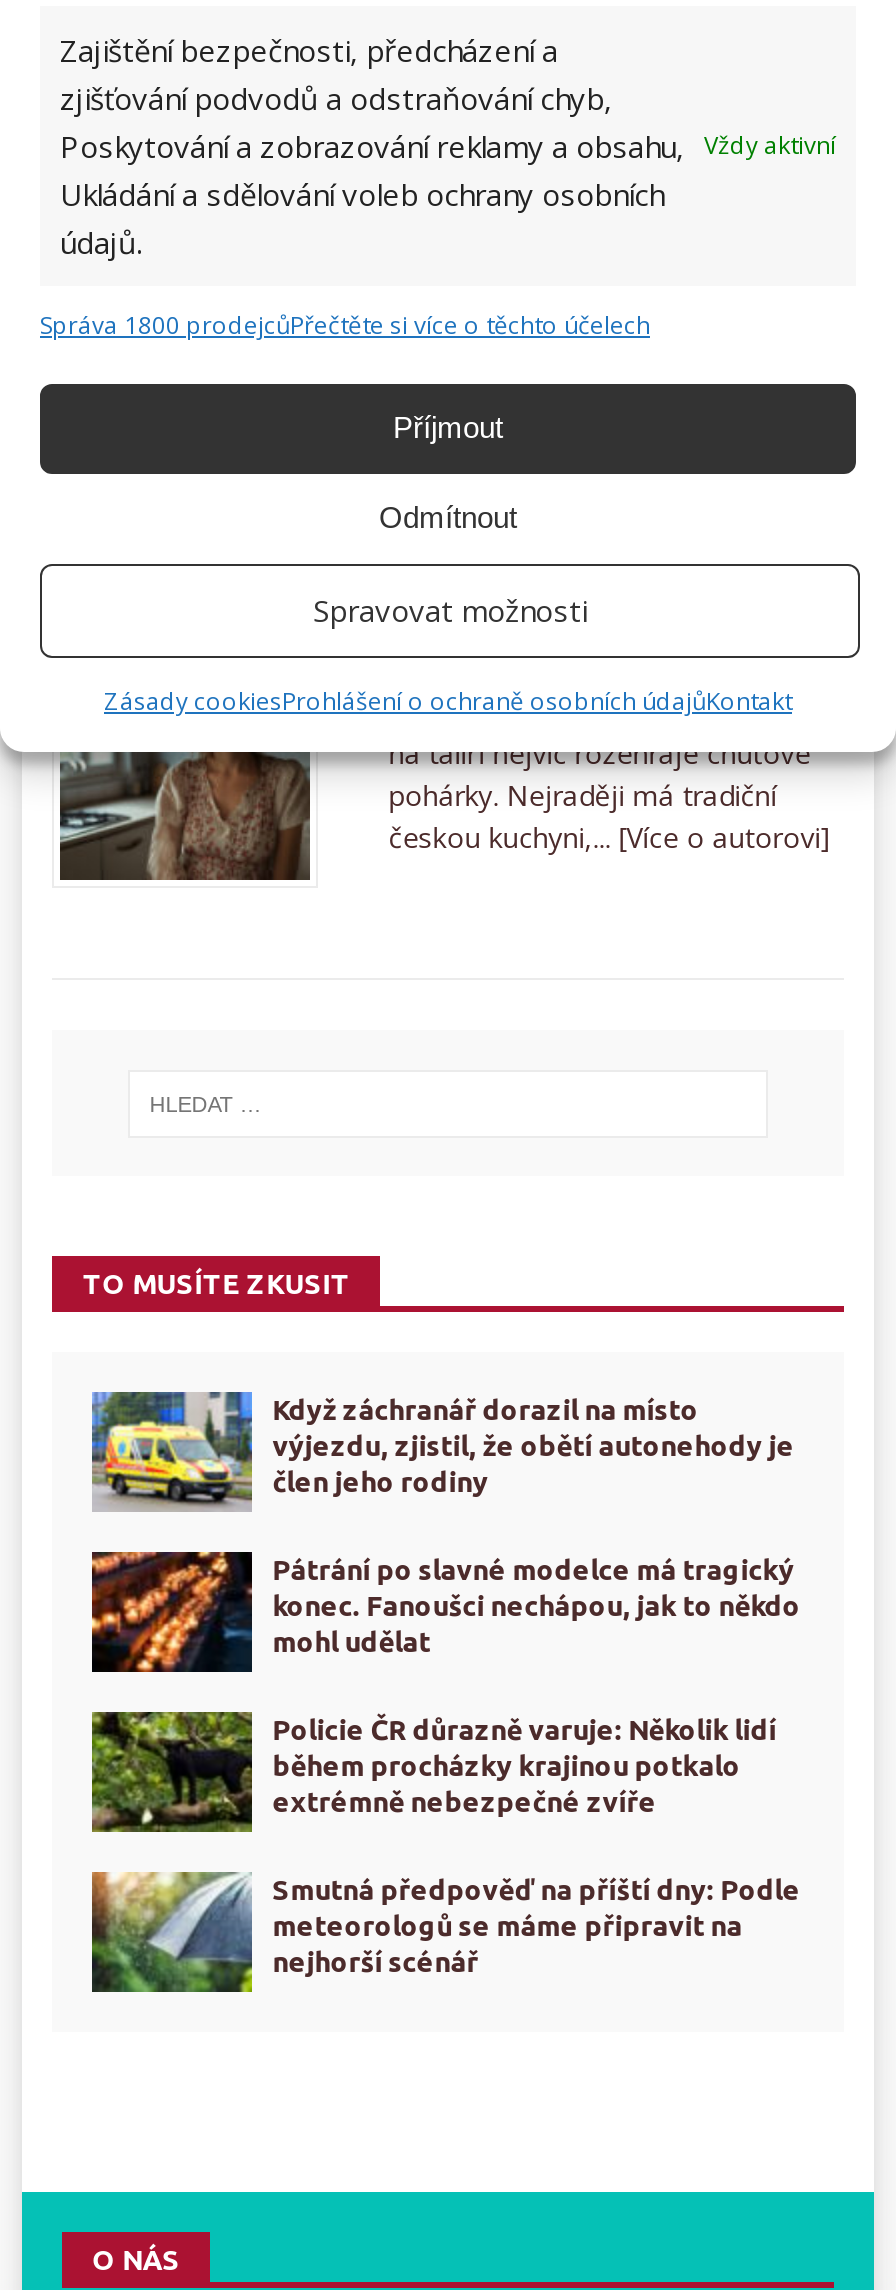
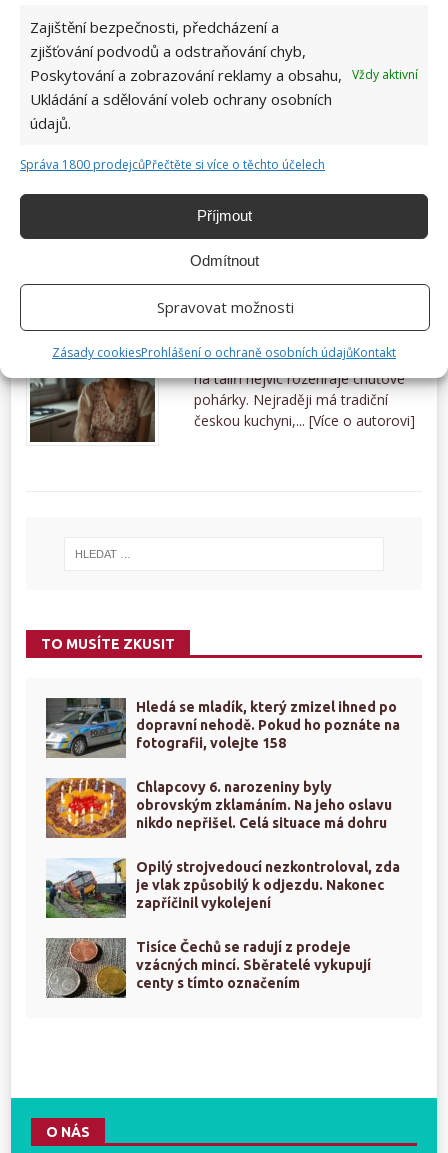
- [image]
- Když záchranář dorazil na místo
- výjezdu, zjistil, že obětí autonehody je
- člen jeho rodiny
+ [image]
+ Hledá se mladík, který zmizel ihned po
+ dopravní nehodě. Pokud ho poznáte na
+ fotografii, volejte 158

- [image]
- Pátrání po slavné modelce má tragický
- konec. Fanoušci nechápou, jak to někdo
- mohl udělat
+ [image]
+ Chlapcovy 6. narozeniny byly
+ obrovským zklamáním. Na jeho oslavu
+ nikdo nepřišel. Celá situace má dohru

- [image]
- Policie ČR důrazně varuje: Několik lidí
- během procházky krajinou potkalo
- extrémně nebezpečné zvíře
+ [image]
+ Opilý strojvedoucí nezkontroloval, zda
+ je vlak způsobilý k odjezdu. Nakonec
+ zapříčinil vykolejení

- [image]
- Smutná předpověď na příští dny: Podle
- meteorologů se máme připravit na
- nejhorší scénář
+ [image]
+ Tisíce Čechů se radují z prodeje
+ vzácných mincí. Sběratelé vykupují
+ centy s tímto označením
